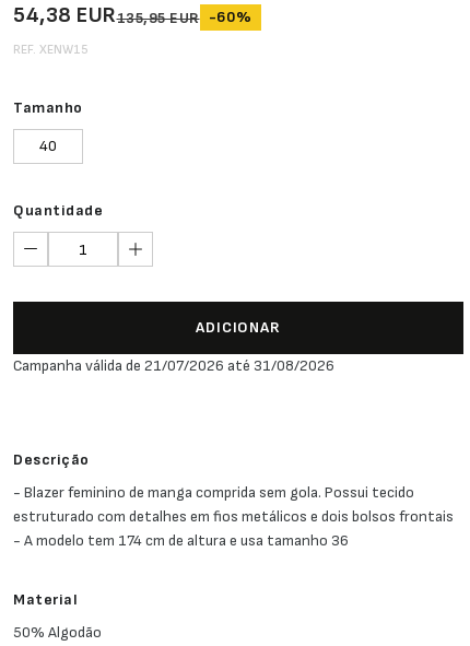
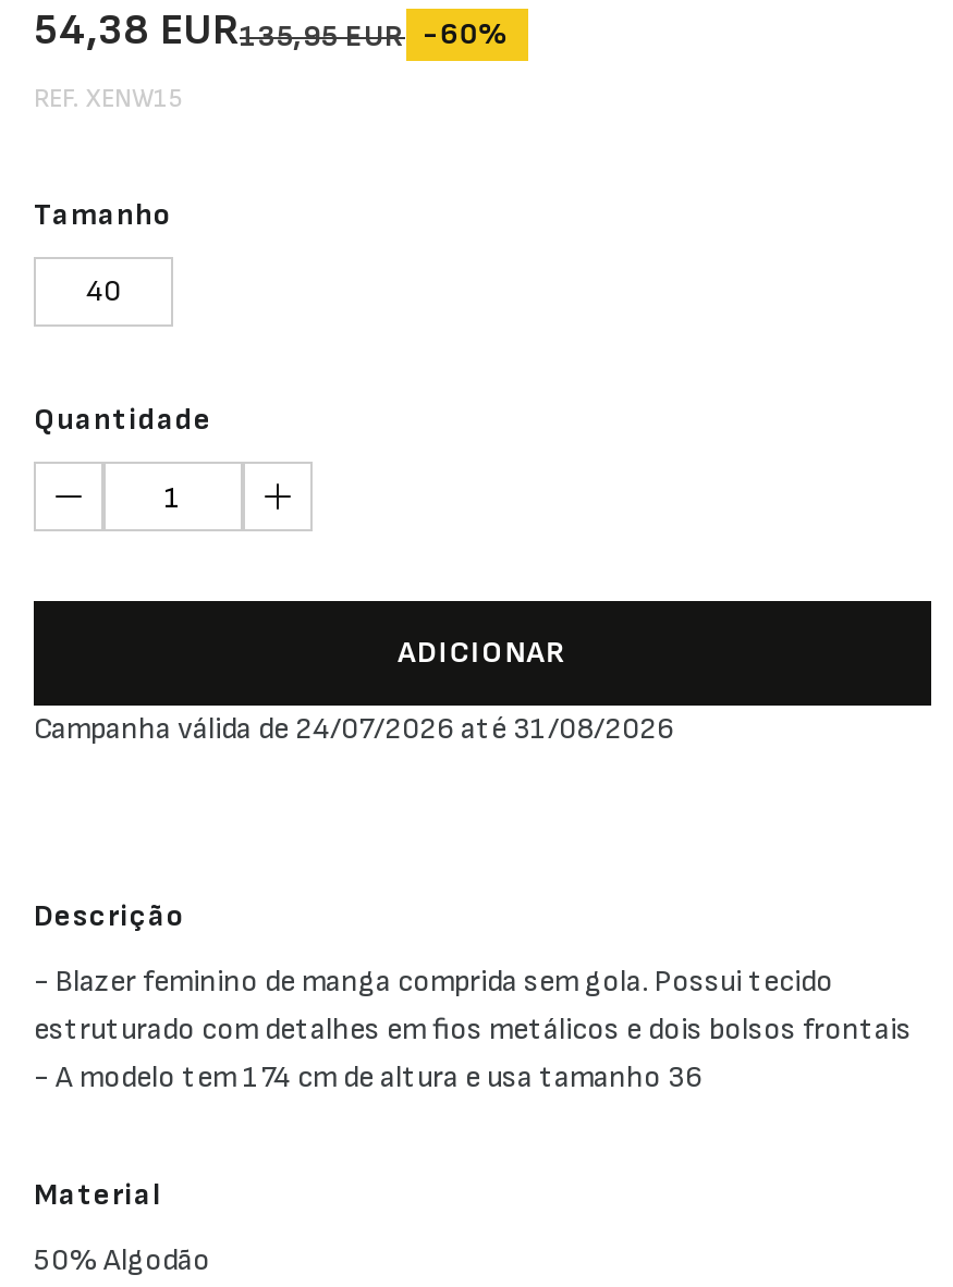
- Campanha válida de 21/07/2026 até 31/08/2026
+ Campanha válida de 24/07/2026 até 31/08/2026
